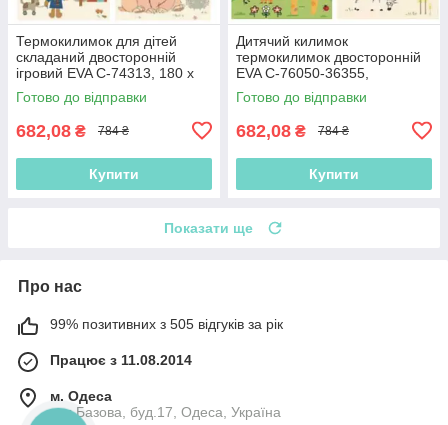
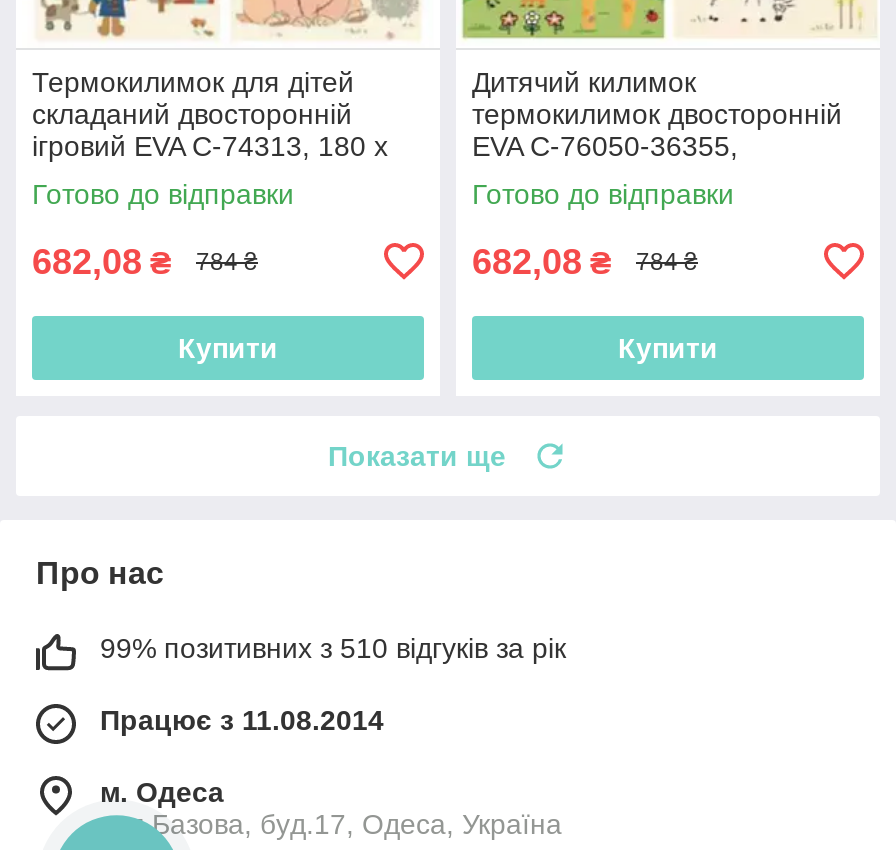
- 99% позитивних з 505 відгуків за рік
+ 99% позитивних з 510 відгуків за рік
